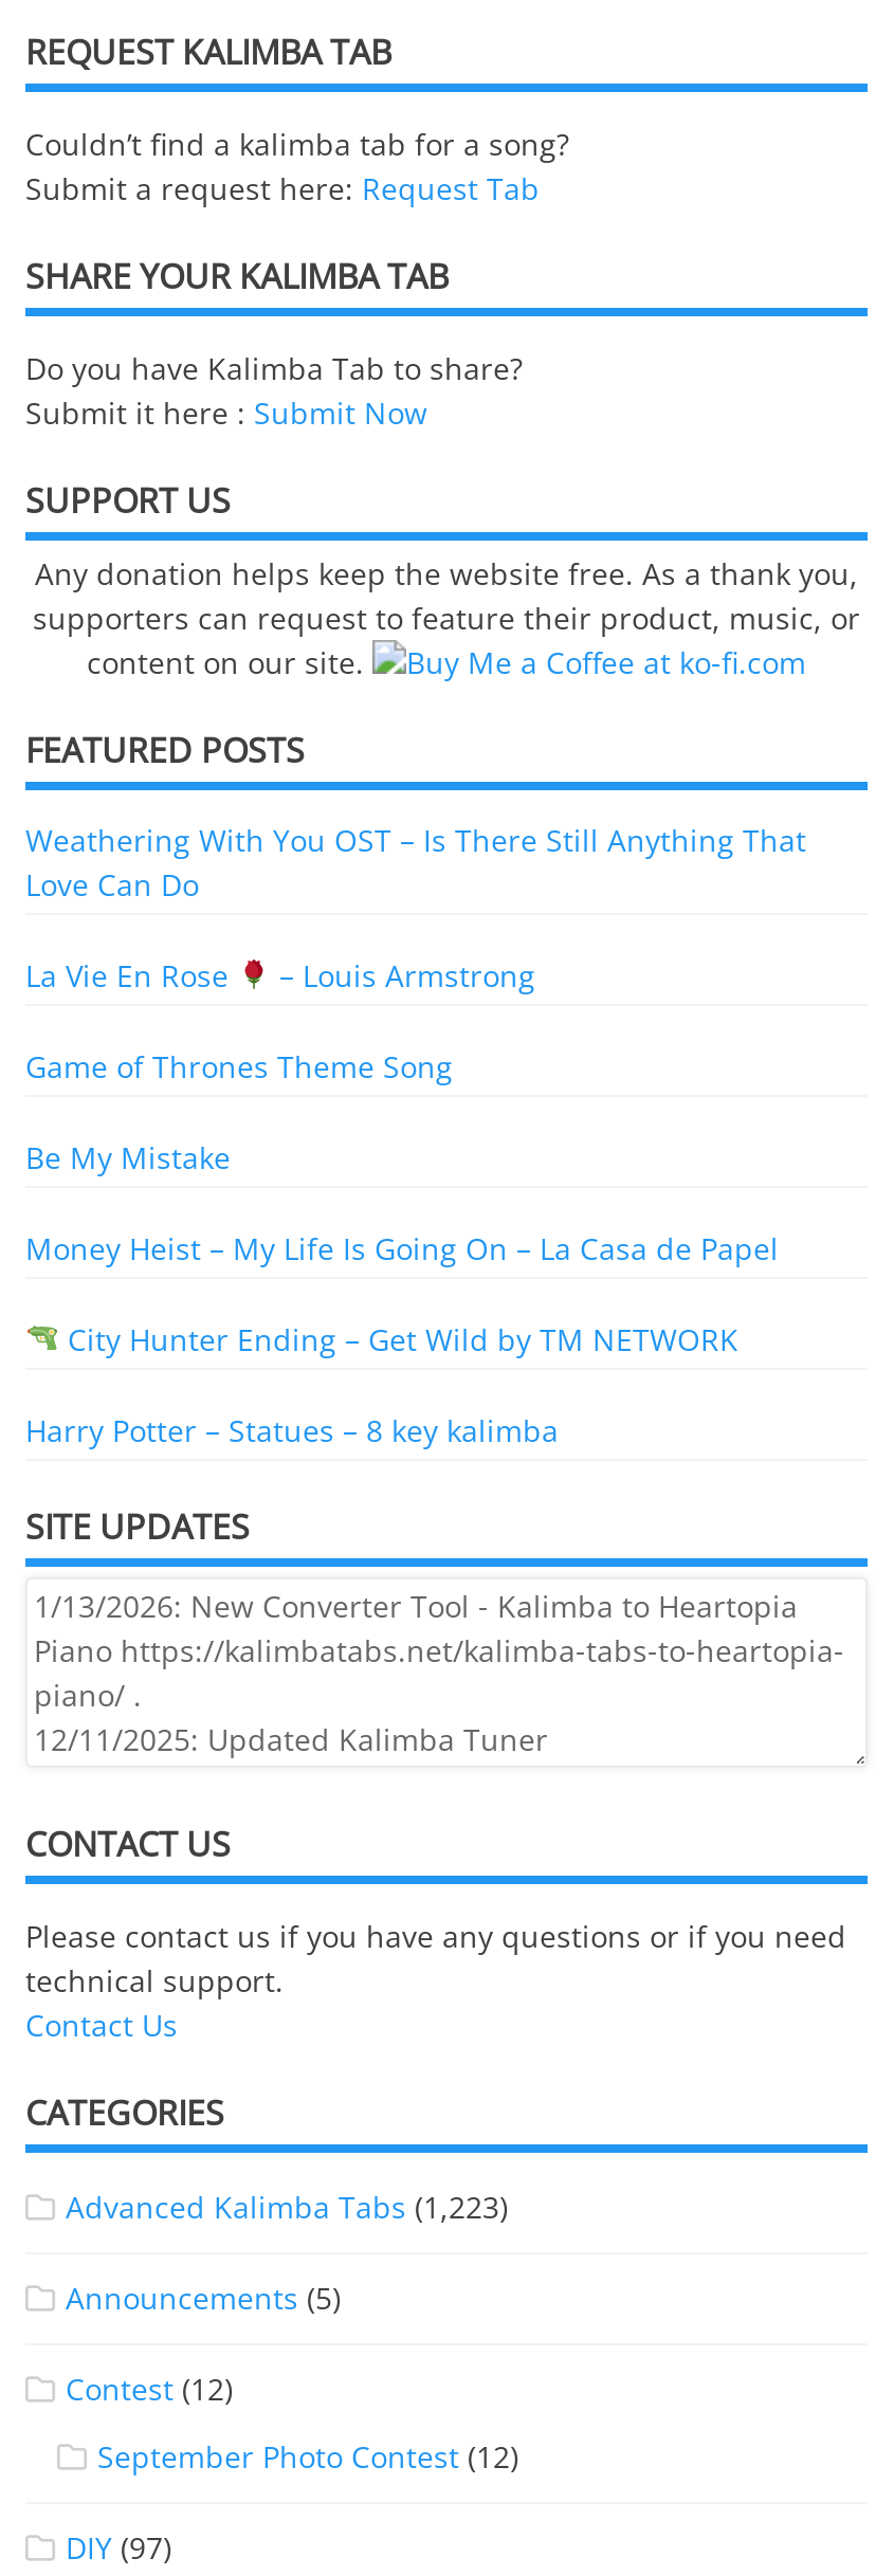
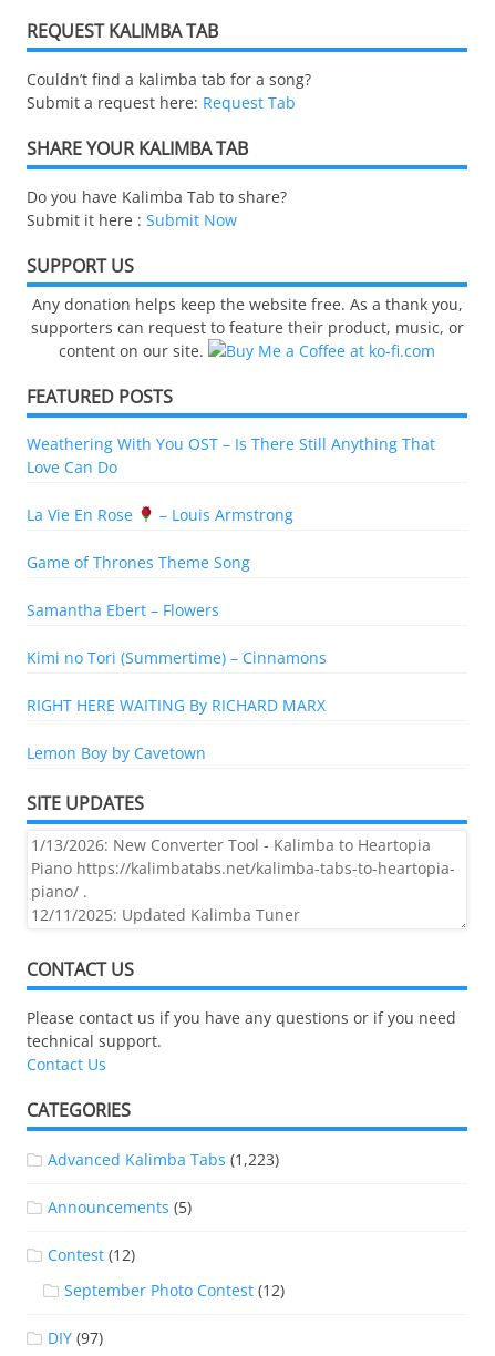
- Be My Mistake
+ Samantha Ebert – Flowers

- Money Heist – My Life Is Going On – La Casa de Papel
+ Kimi no Tori (Summertime) – Cinnamons

- City Hunter Ending – Get Wild by TM NETWORK
+ RIGHT HERE WAITING By RICHARD MARX

- Harry Potter – Statues – 8 key kalimba
+ Lemon Boy by Cavetown
